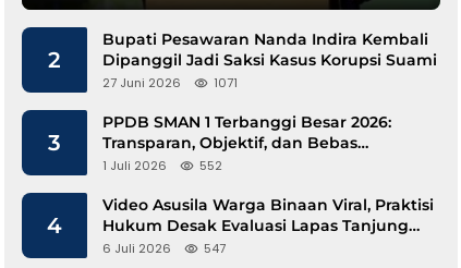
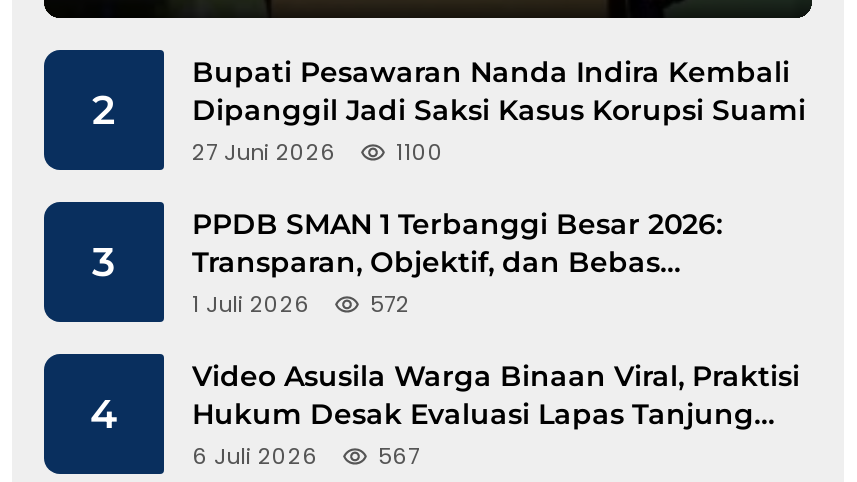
- 27 Juni 2026 1071
+ 27 Juni 2026 1100

- 552
+ 572

- 547
+ 567
